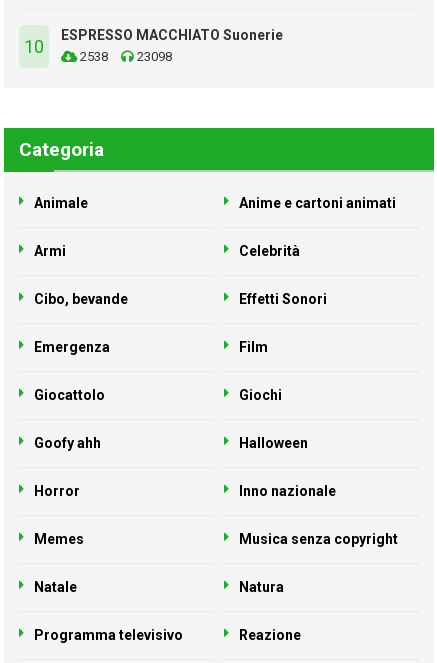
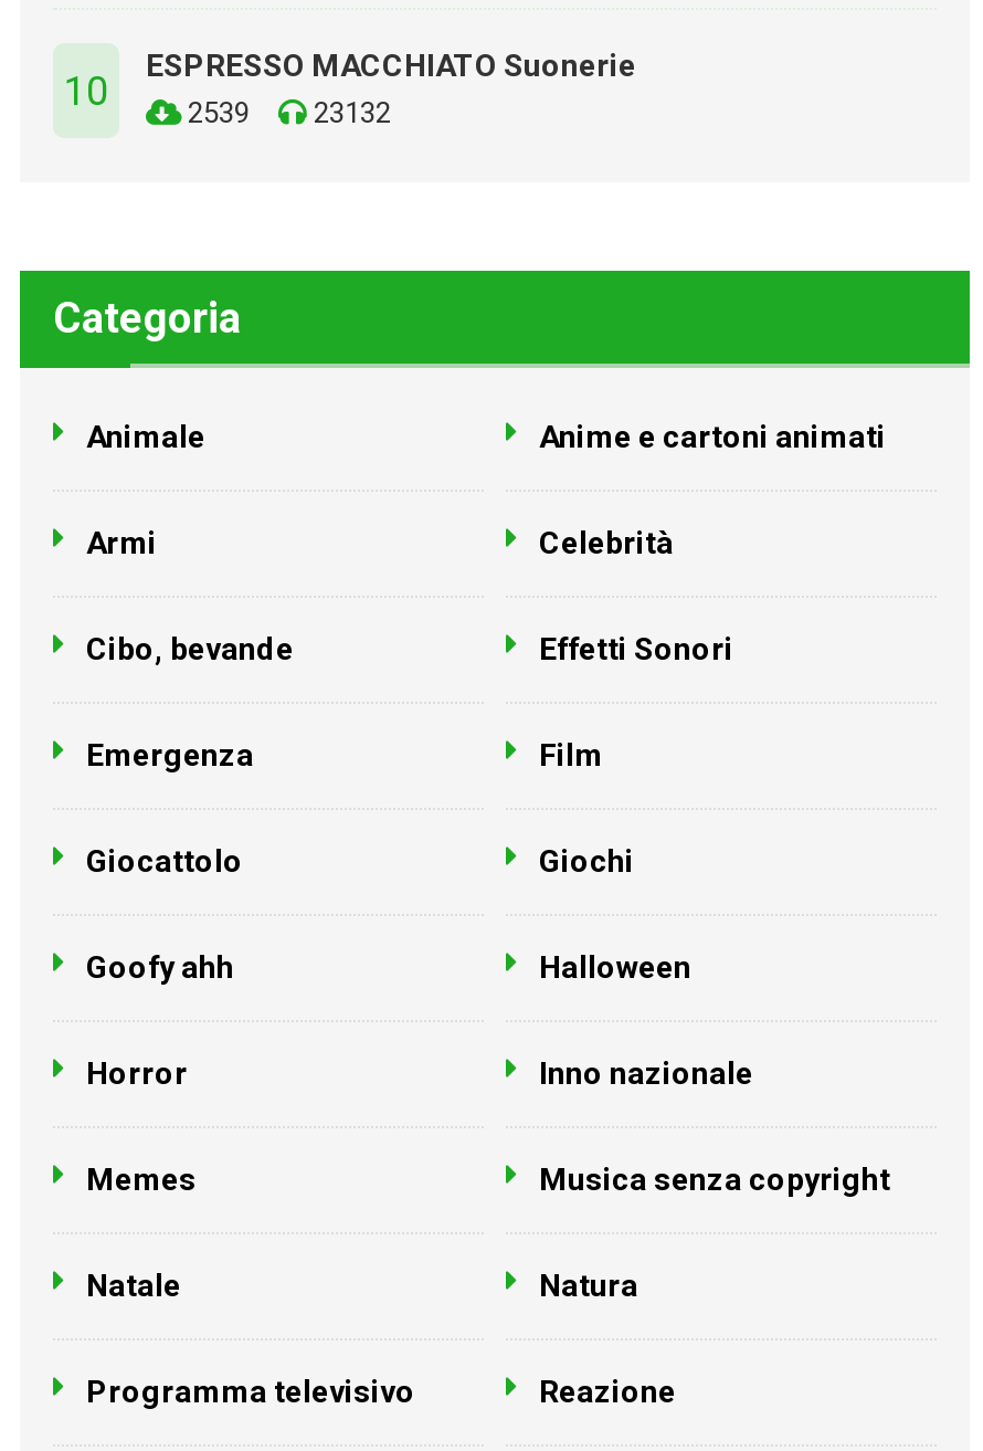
- 2538
+ 2539

- 23098
+ 23132
